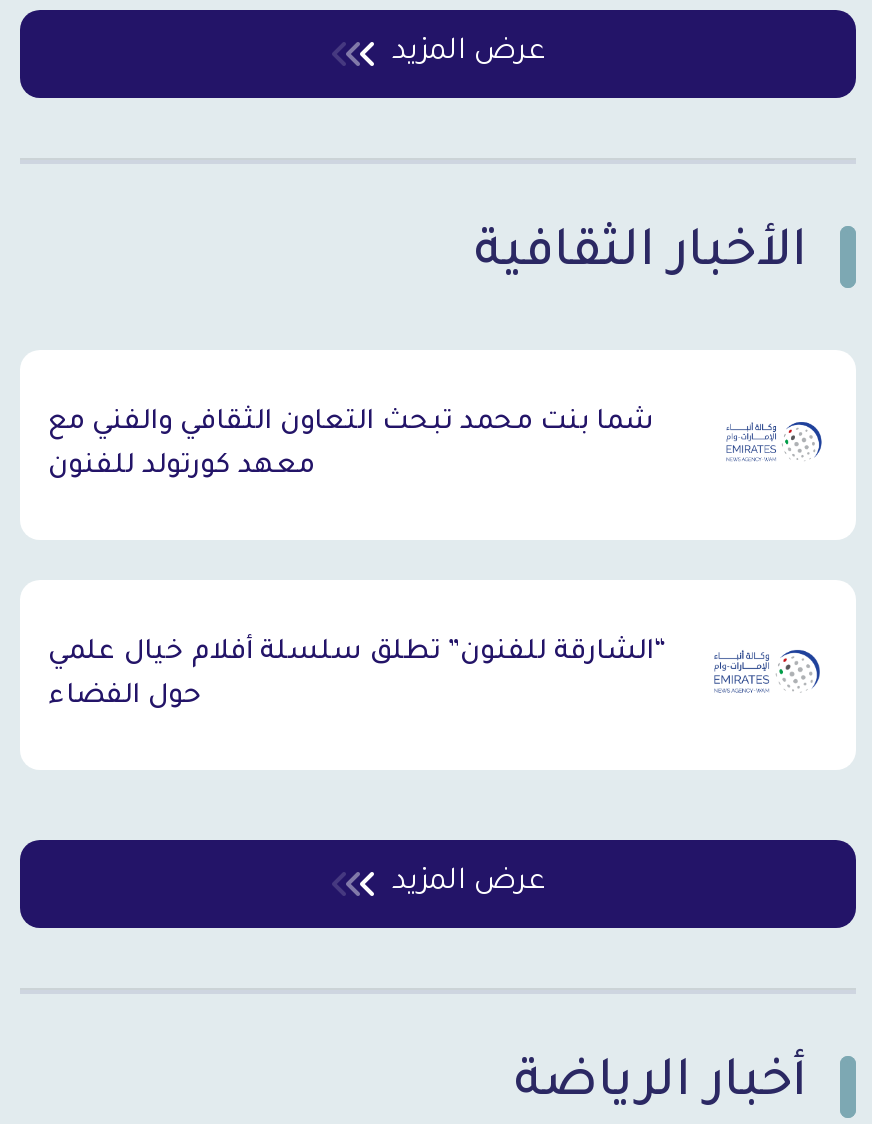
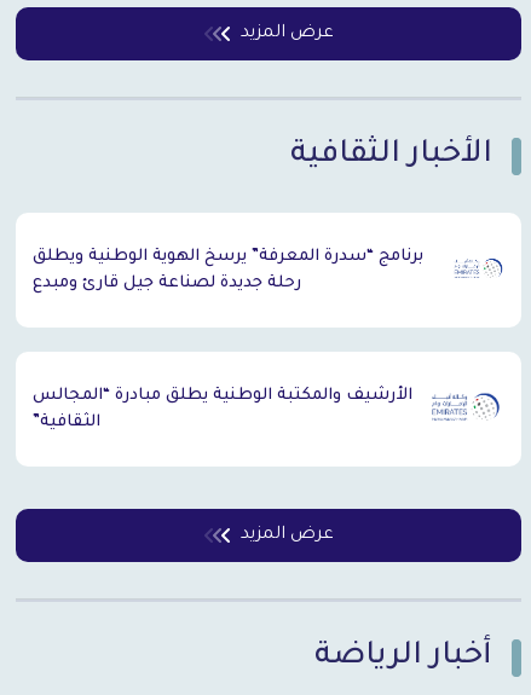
- شما بنت محمد تبحث التعاون الثقافي والفني مع
+ برنامج “سدرة المعرفة” يرسخ الهوية الوطنية ويطلق

- معهد كورتولد للفنون
+ رحلة جديدة لصناعة جيل قارئ ومبدع

- “الشارقة للفنون” تطلق سلسلة أفلام خيال علمي
+ الأرشيف والمكتبة الوطنية يطلق مبادرة “المجالس

- حول الفضاء
+ الثقافية”
